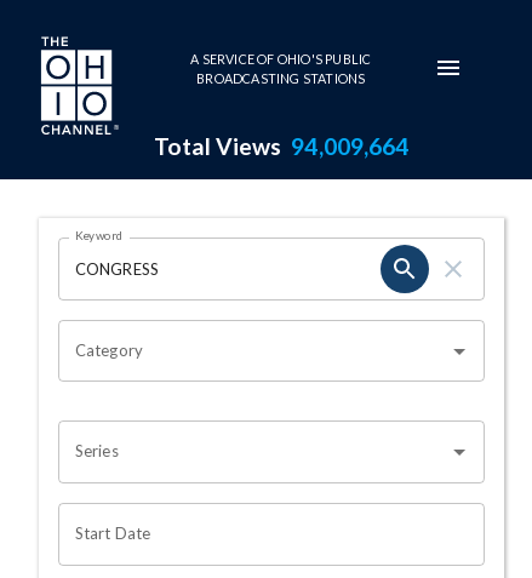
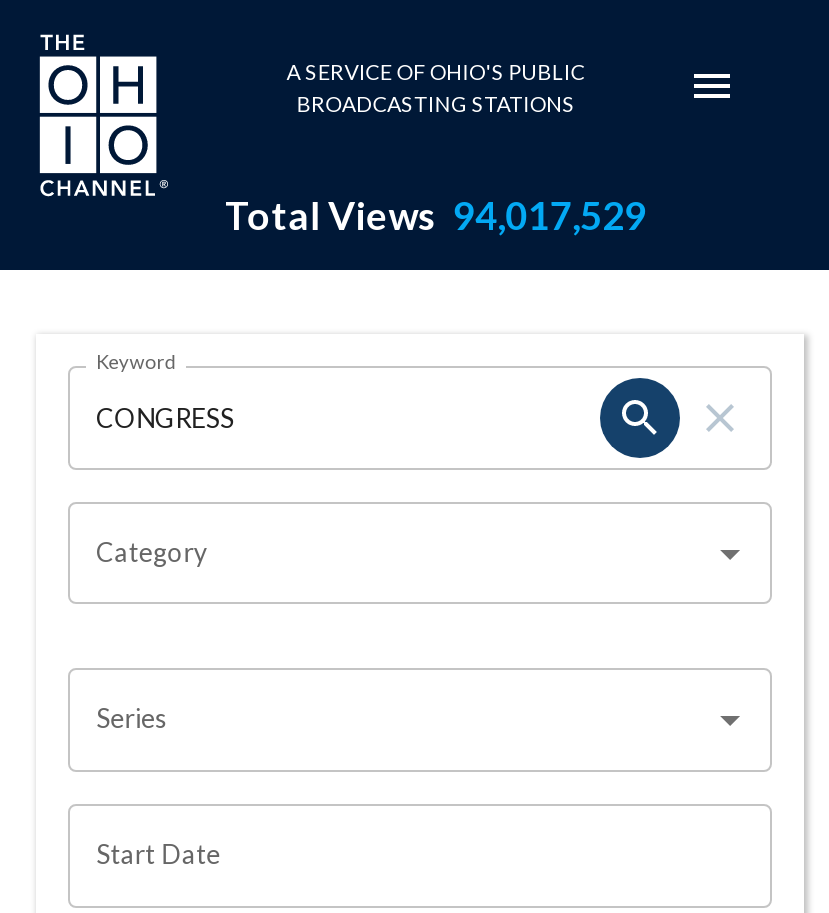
- Total Views 94,009,664
+ Total Views 94,017,529
